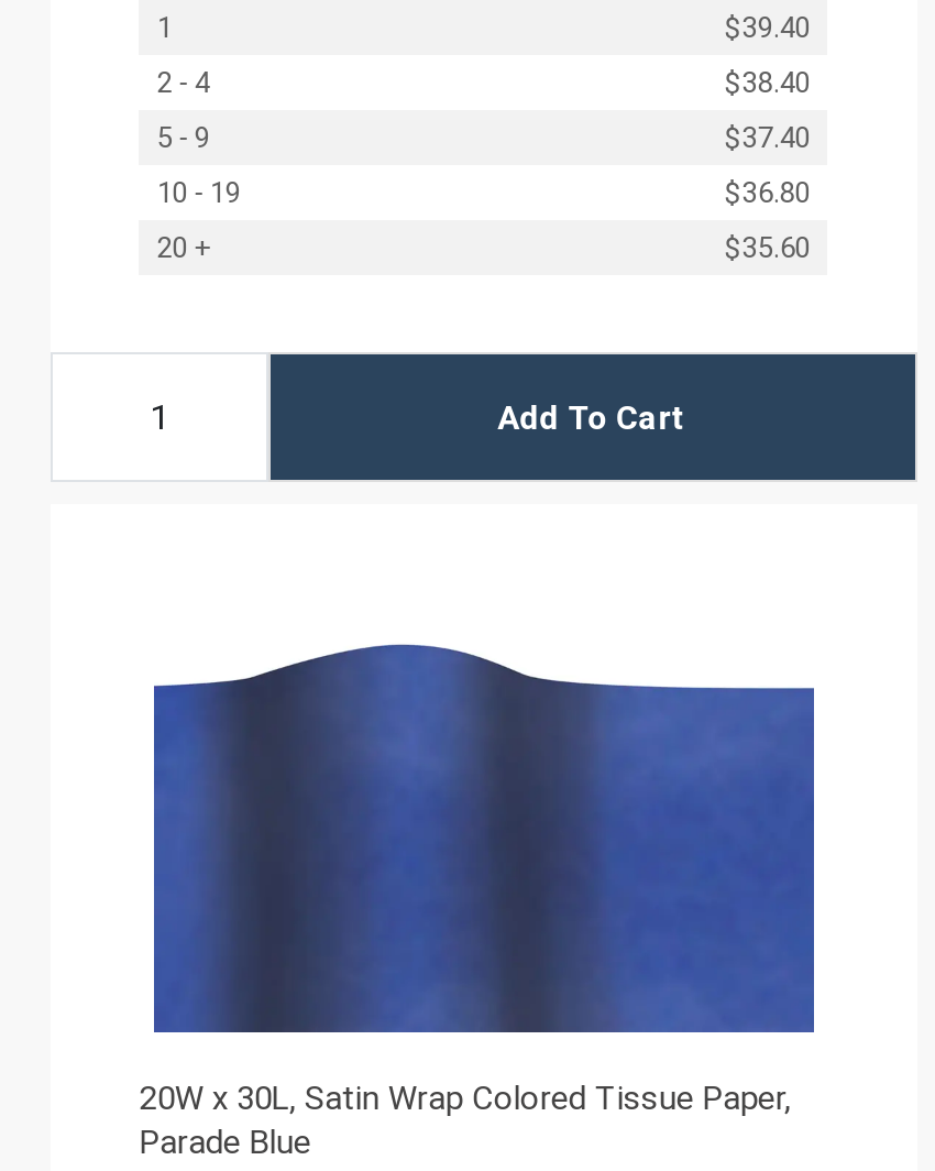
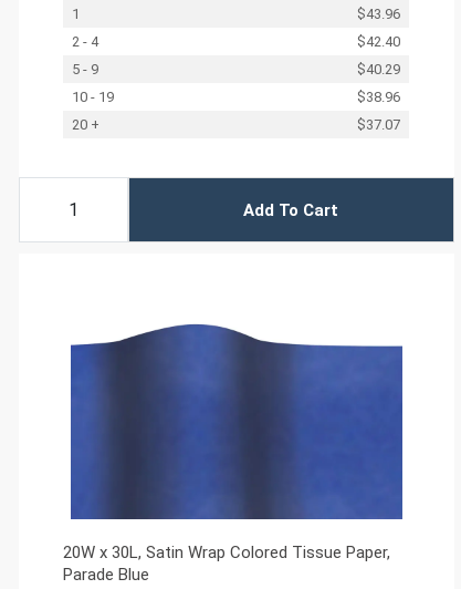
- $39.40
+ $43.96

- $38.40
+ $42.40

- $37.40
+ $40.29

- $36.80
+ $38.96

- $35.60
+ $37.07
